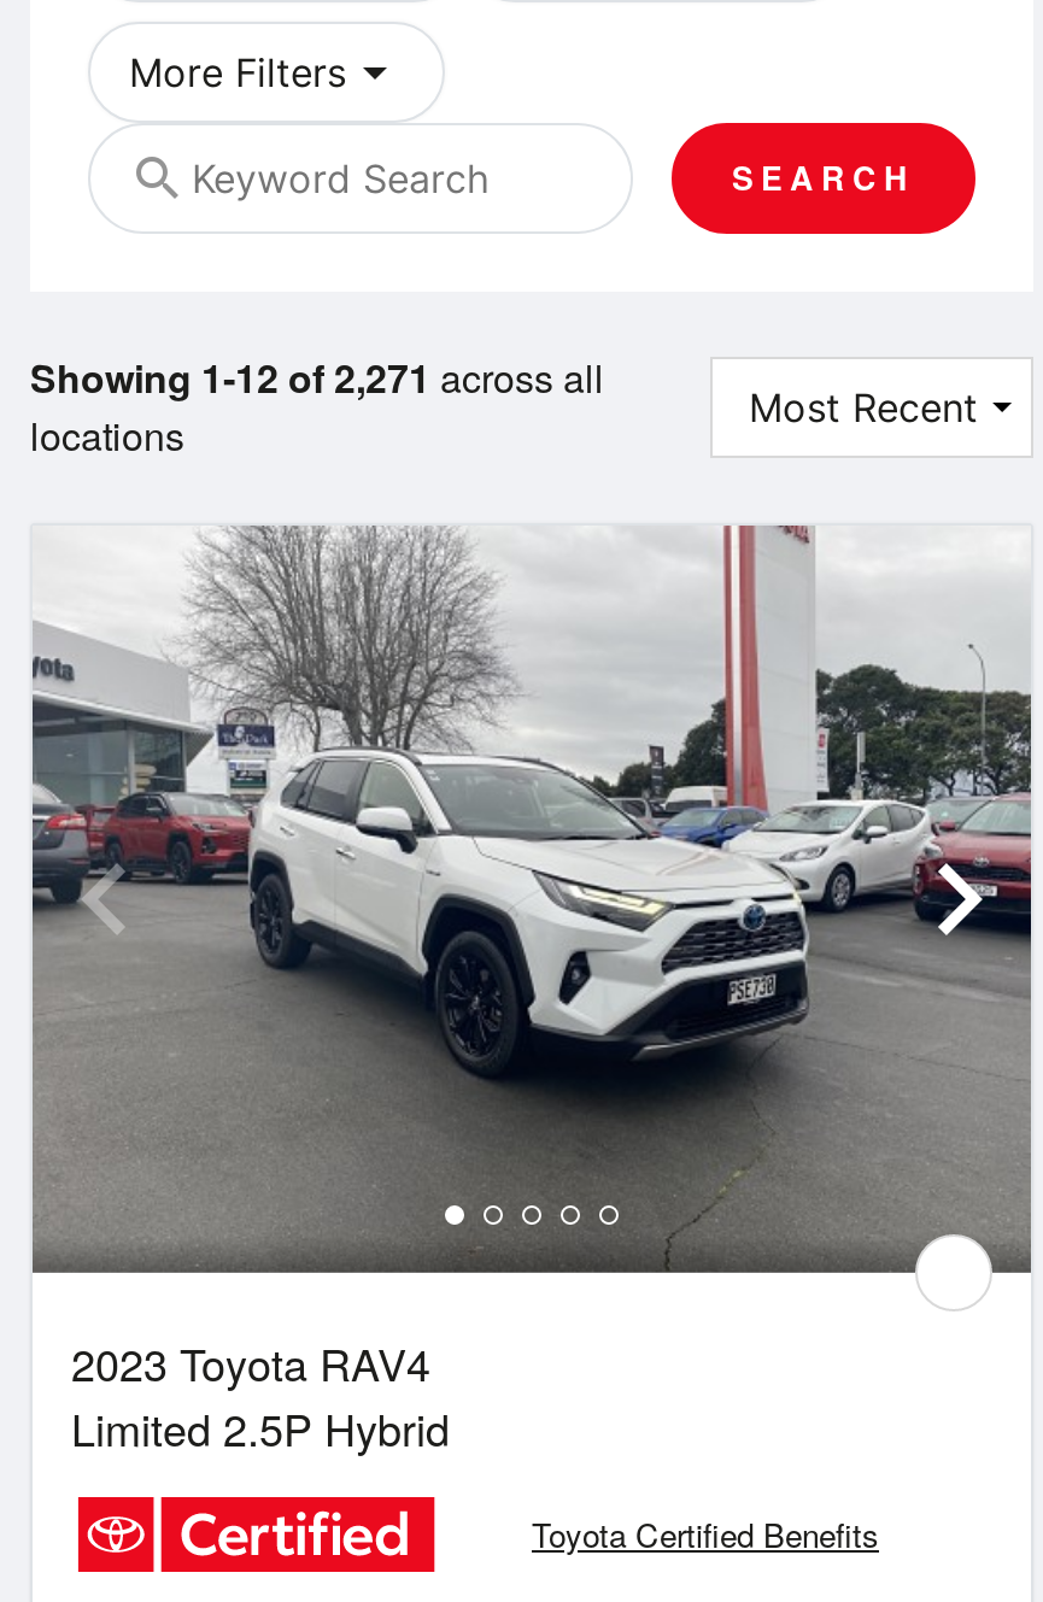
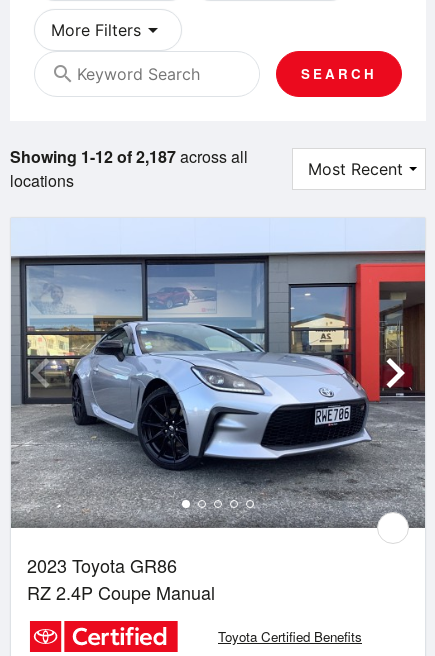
- Showing 1-12 of 2,271 across all
+ Showing 1-12 of 2,187 across all

- [image]
- 2023 Toyota RAV4
- Limited 2.5P Hybrid
+ [image]
+ 2023 Toyota GR86
+ RZ 2.4P Coupe Manual
